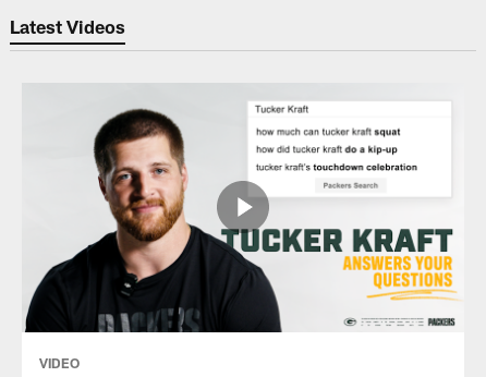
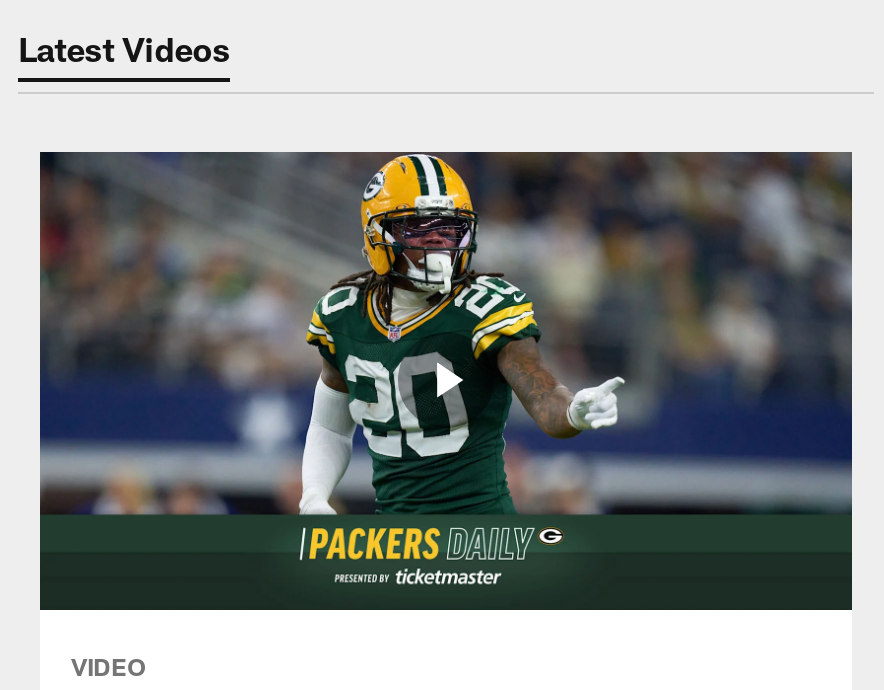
- [image]
+ [image]
